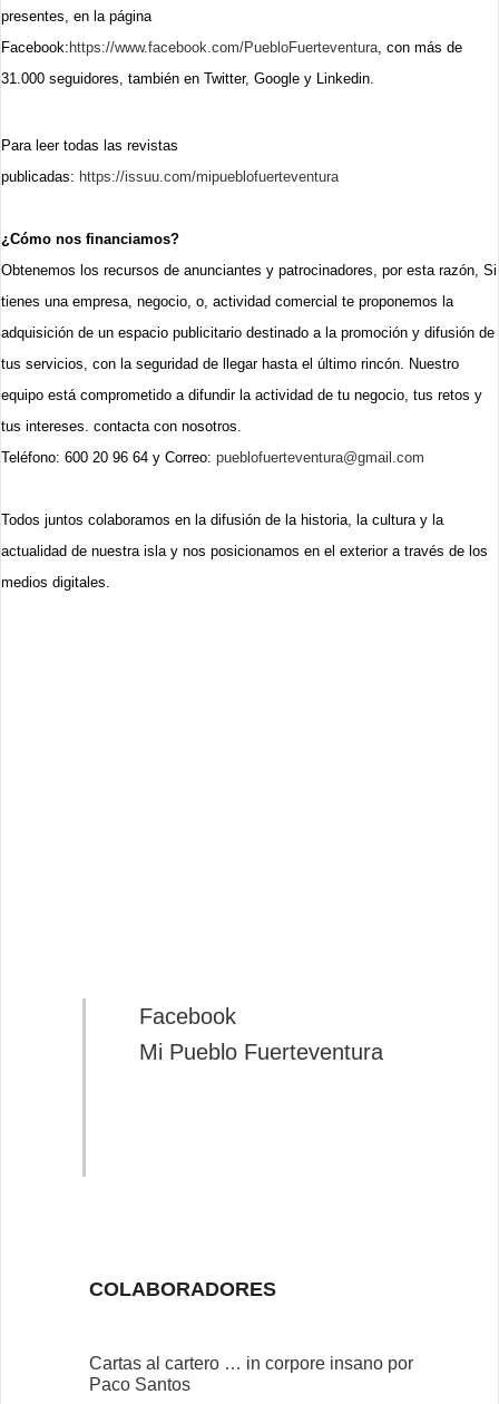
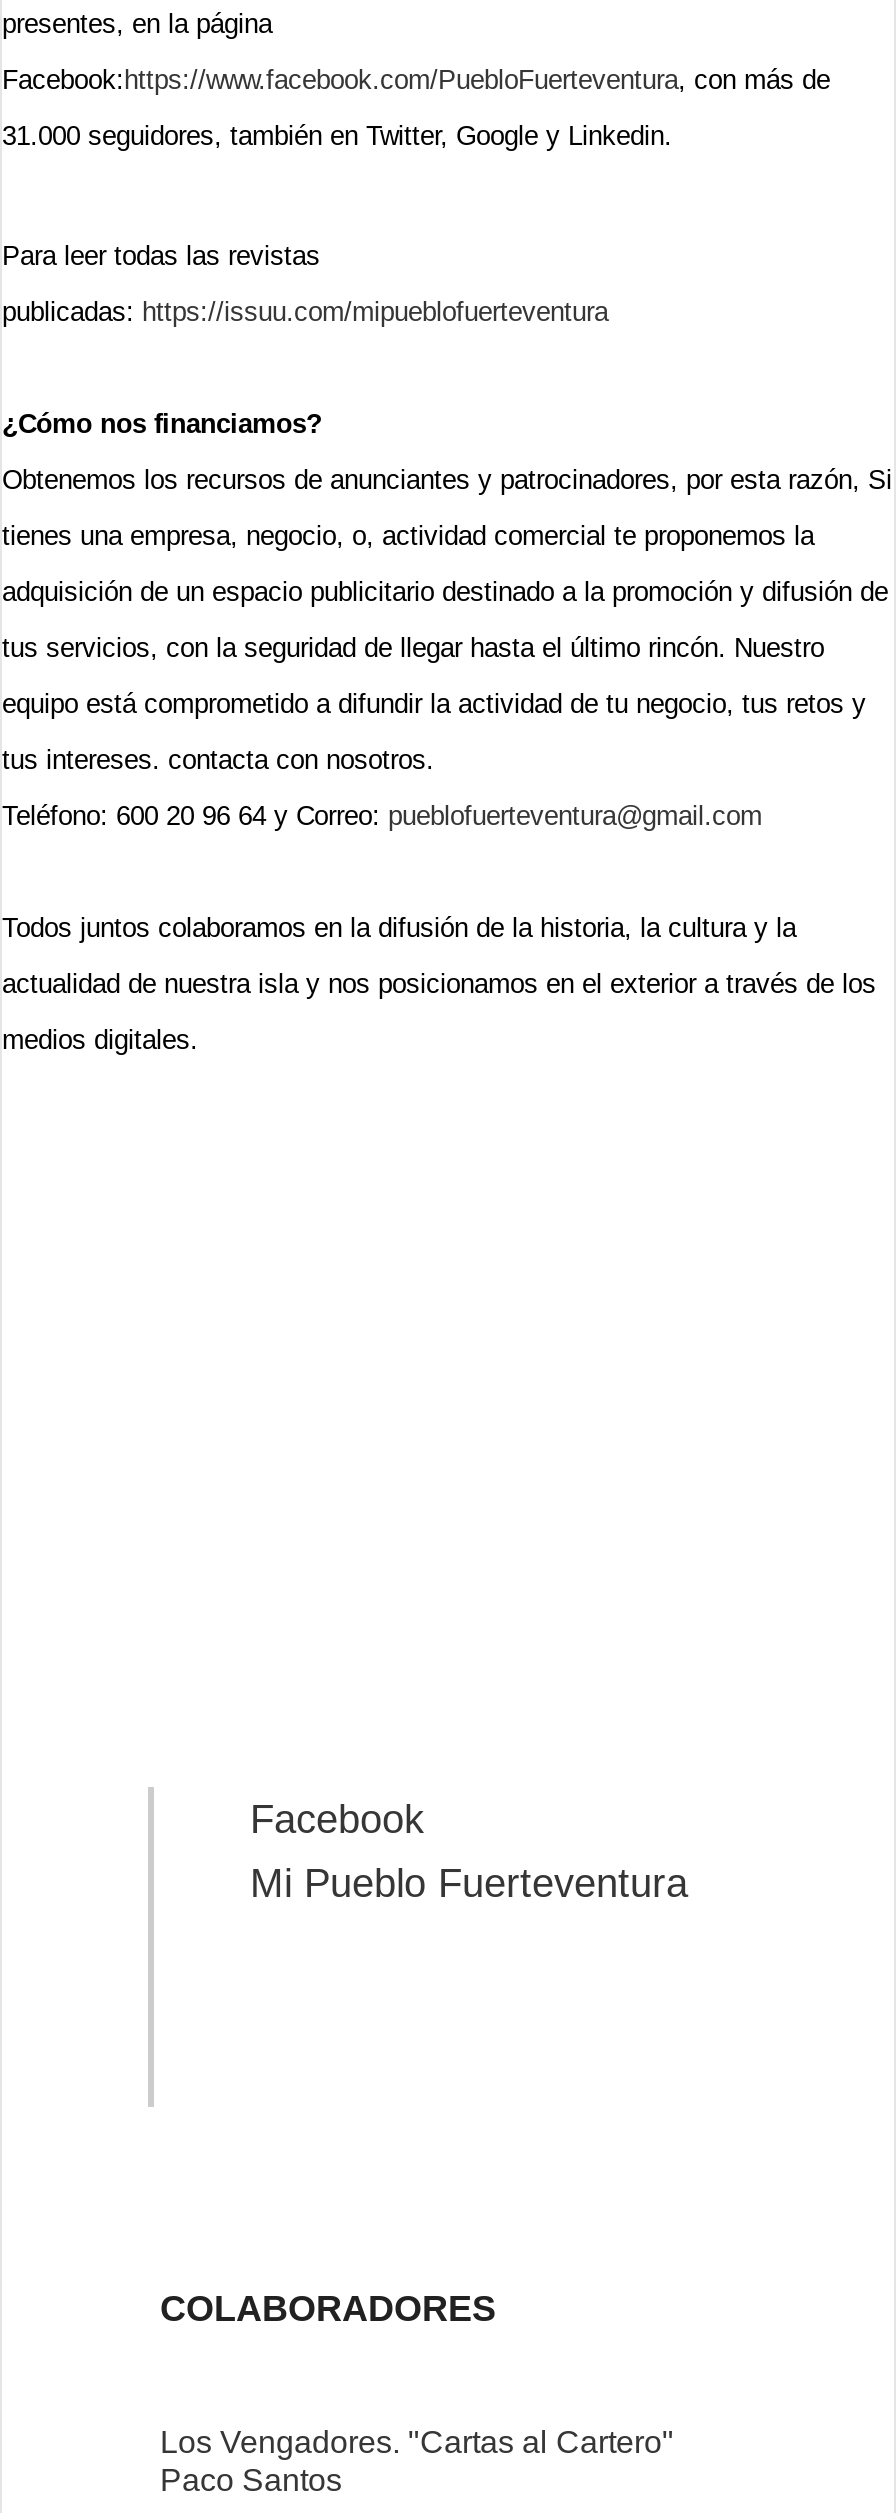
- Cartas al cartero … in corpore insano por
+ Los Vengadores. "Cartas al Cartero"
